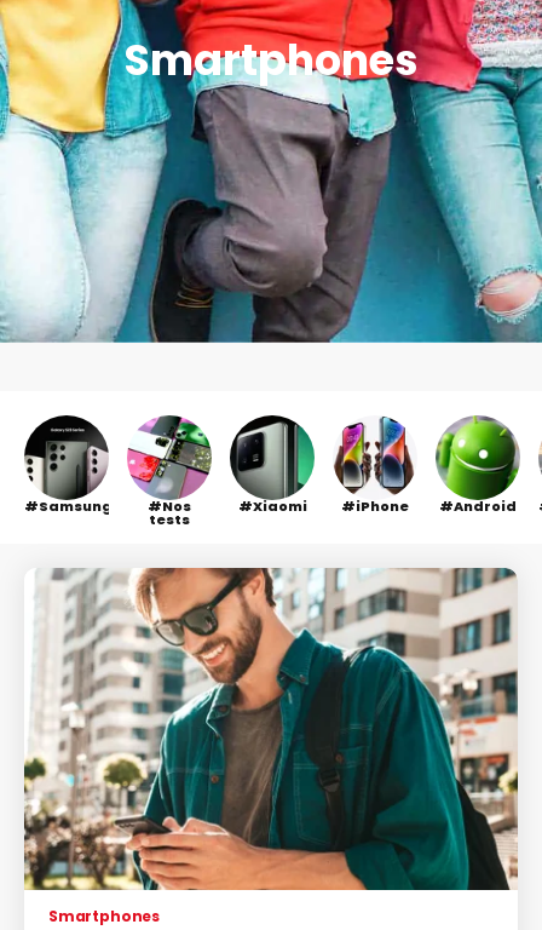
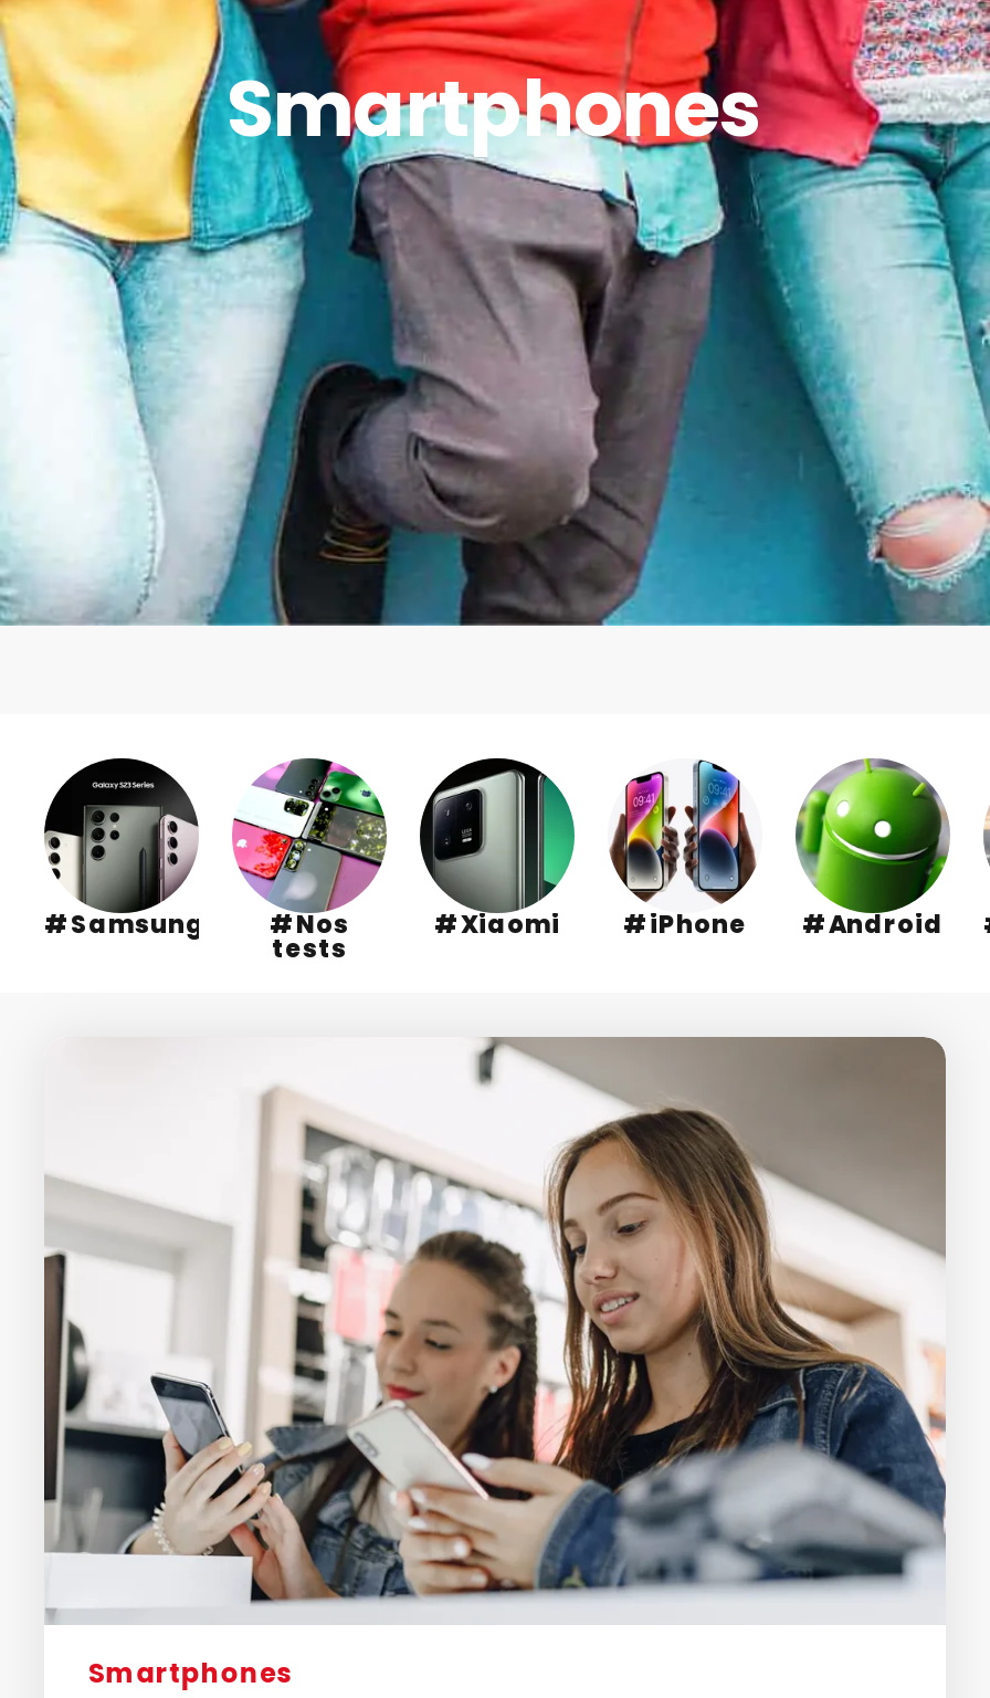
- [image]
+ [image]
